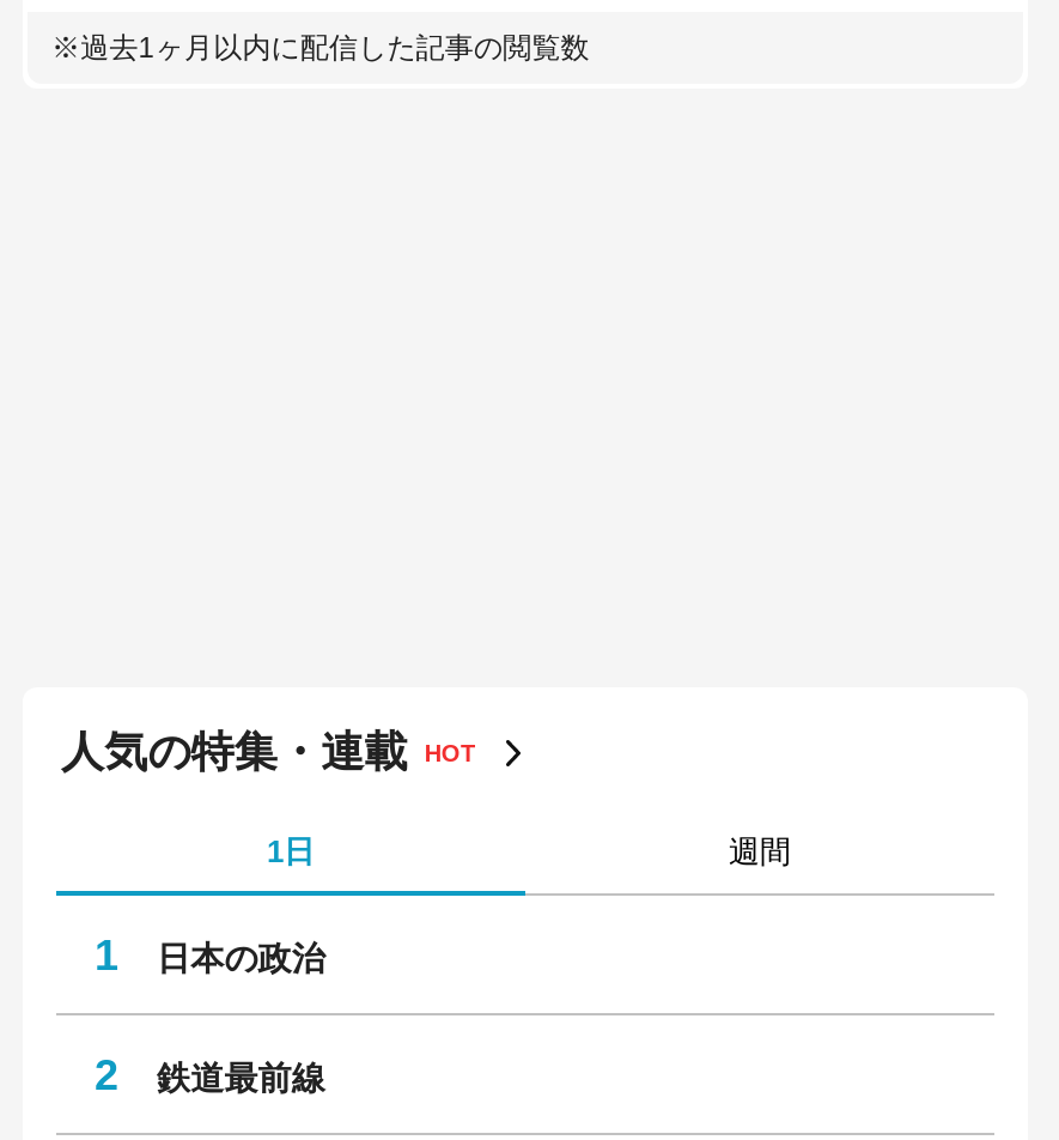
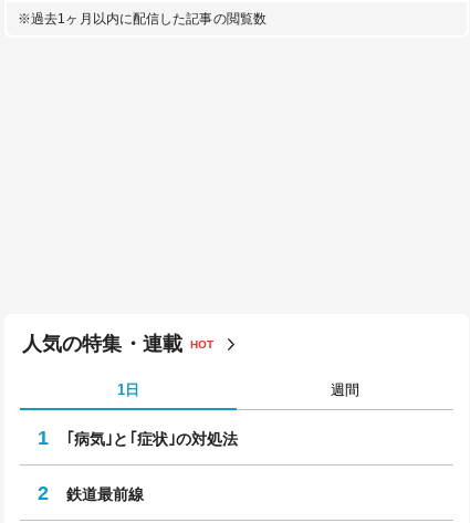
- 日本の政治
+ ｢病気｣と｢症状｣の対処法
